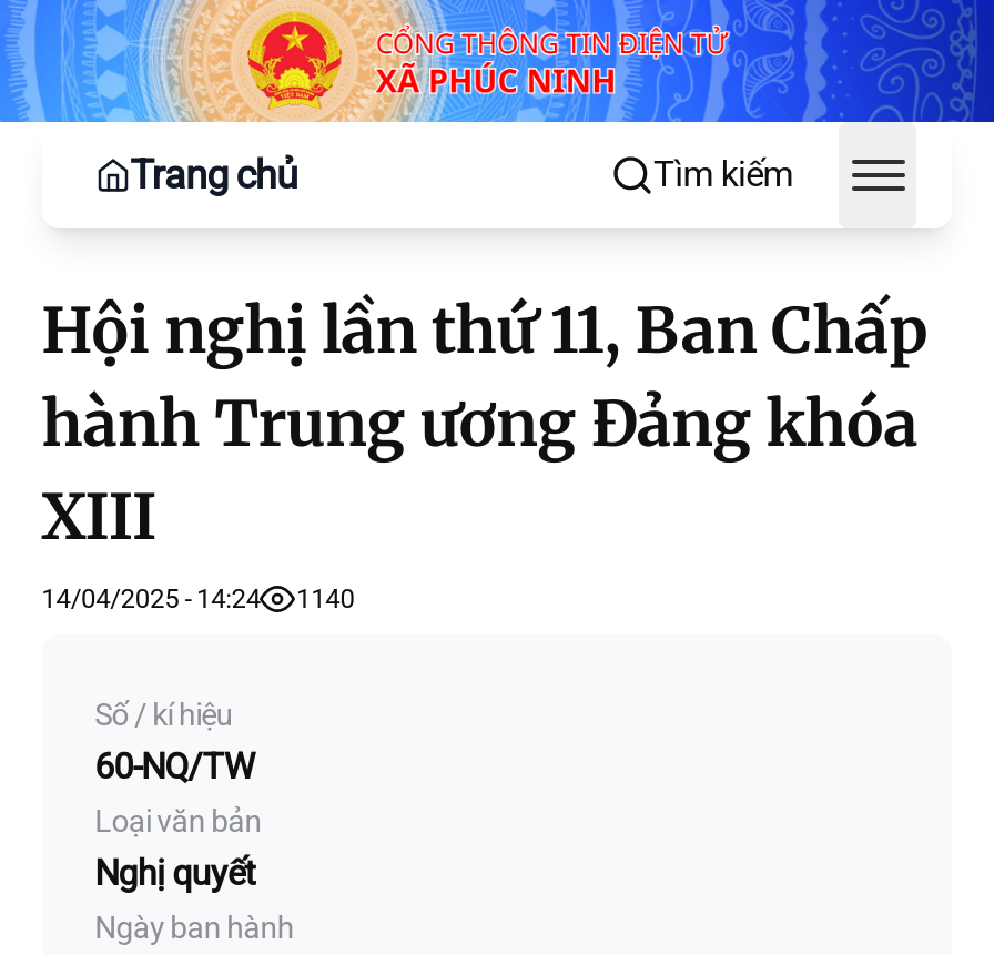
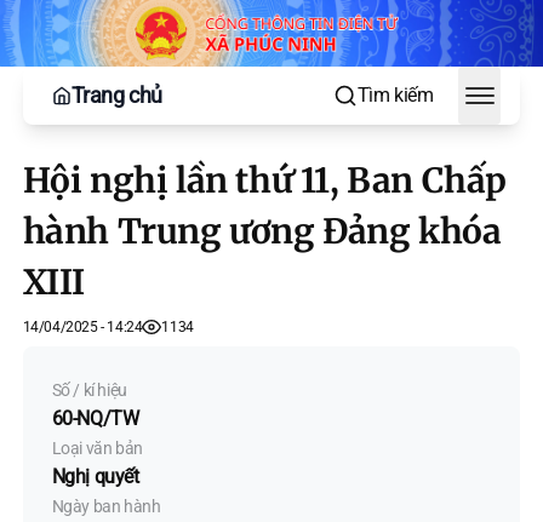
- 14/04/2025 - 14:24 1140
+ 14/04/2025 - 14:24 1134
